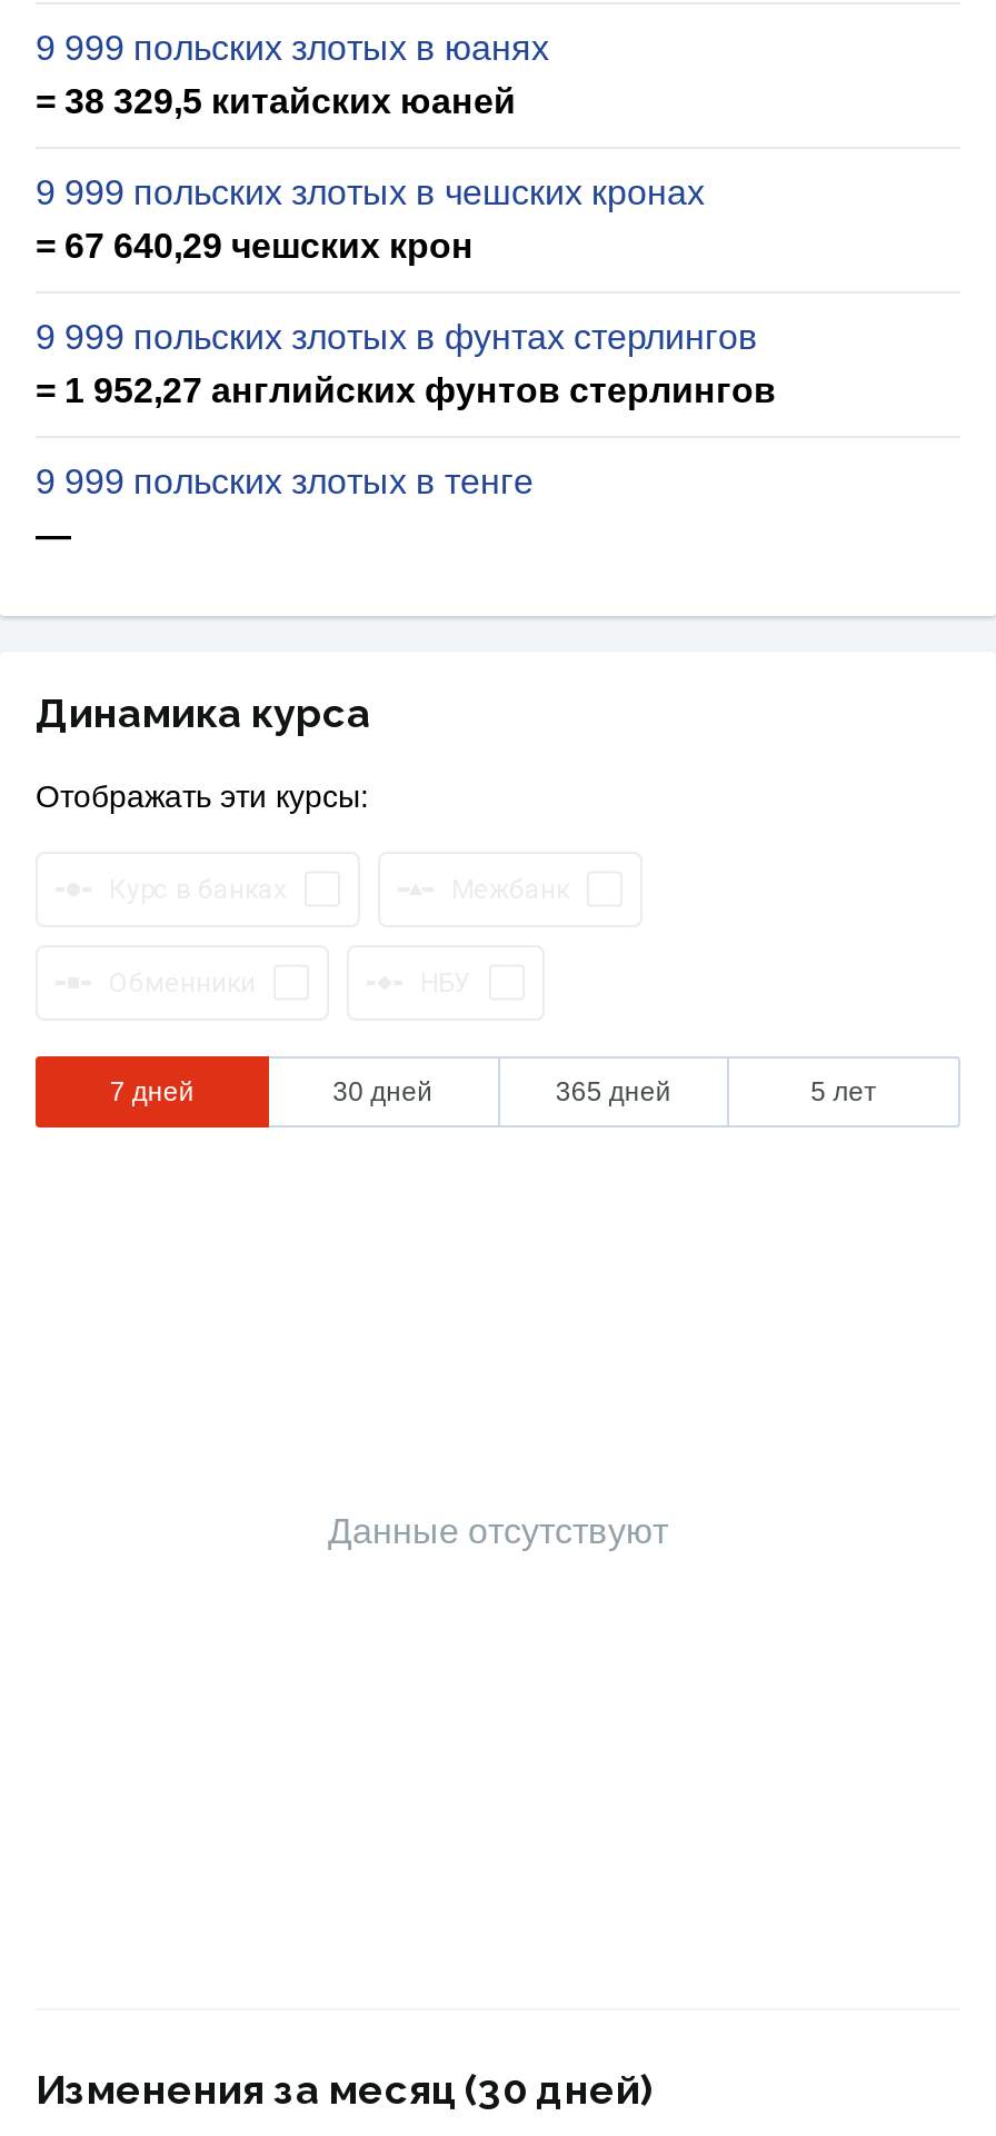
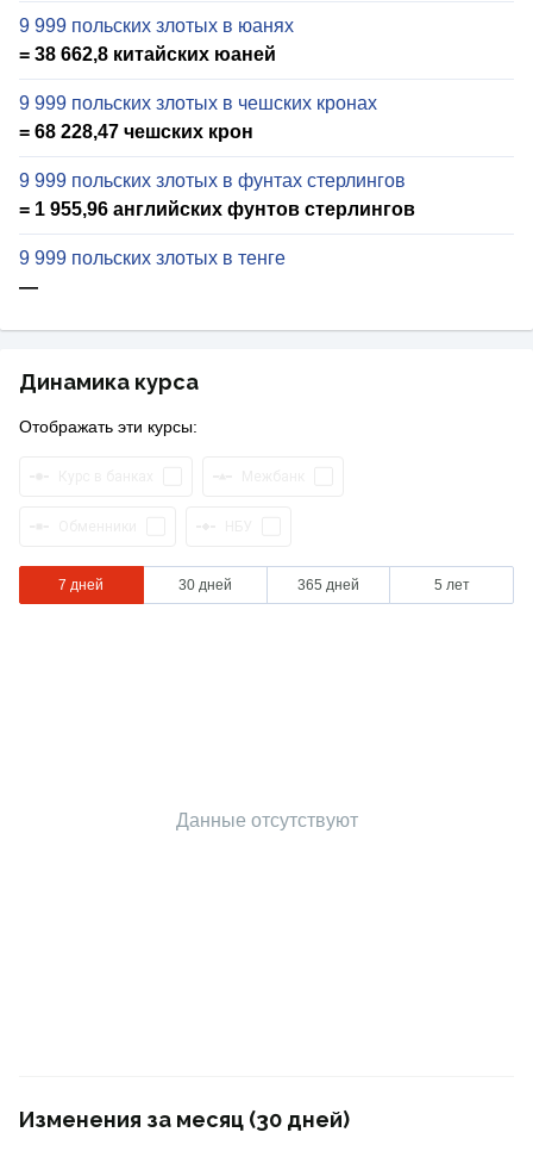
- = 38 329,5 китайских юаней
+ = 38 662,8 китайских юаней

- = 67 640,29 чешских крон
+ = 68 228,47 чешских крон

- = 1 952,27 английских фунтов стерлингов
+ = 1 955,96 английских фунтов стерлингов
